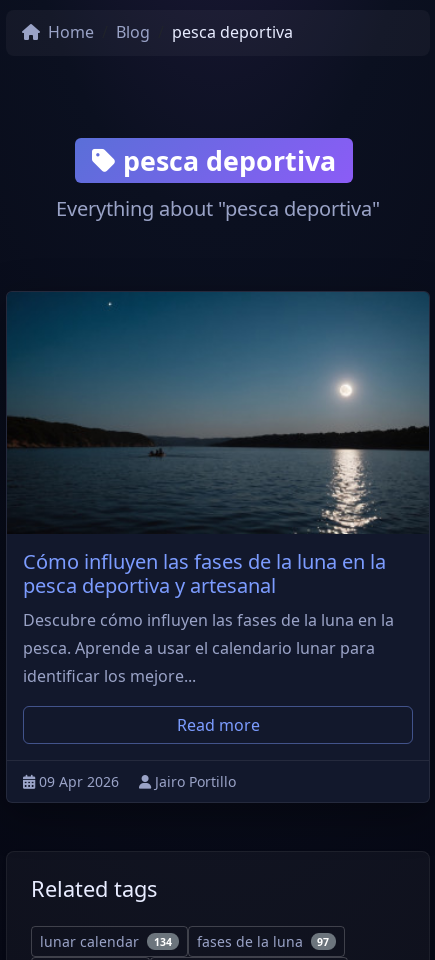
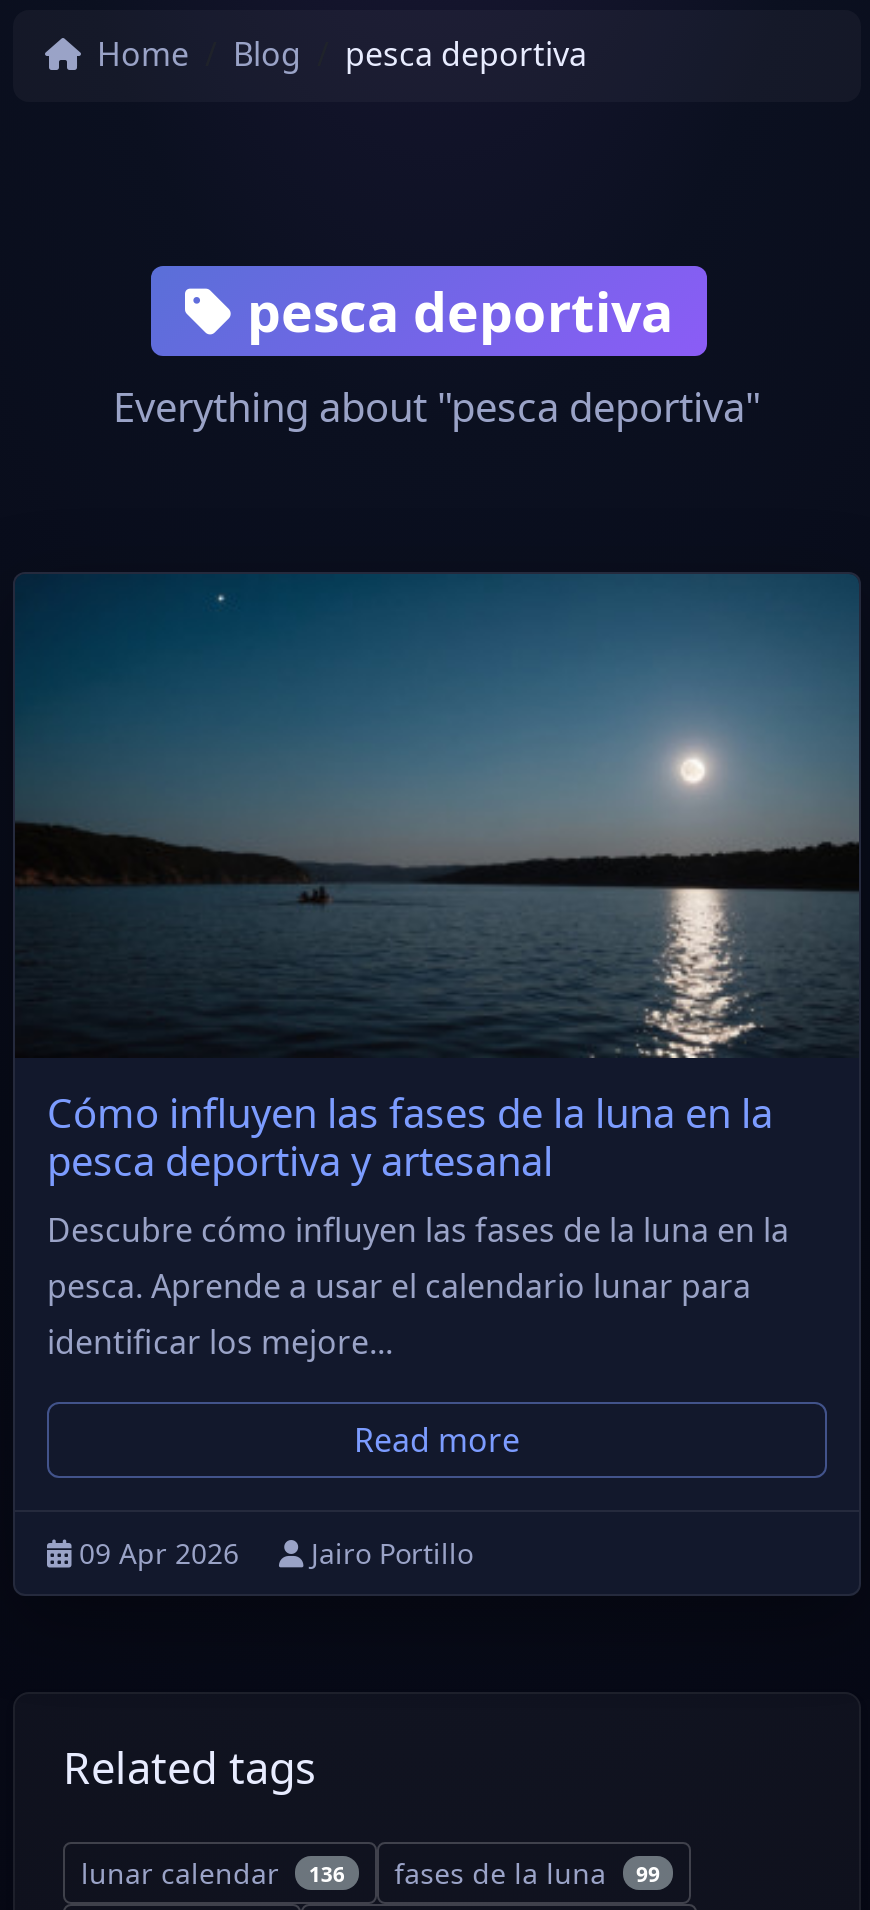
- 134
+ 136

- 97
+ 99
